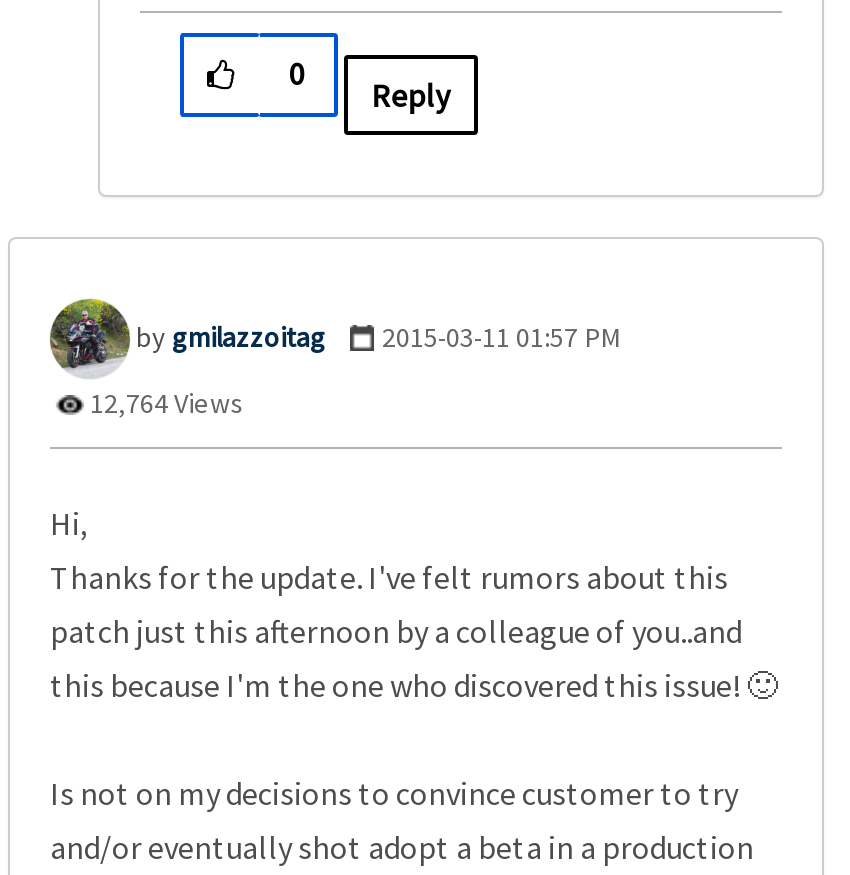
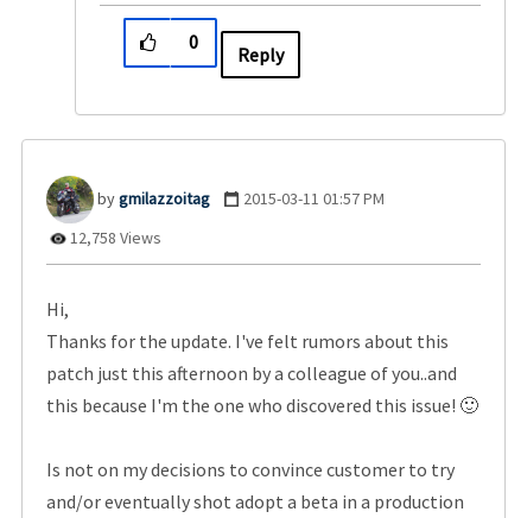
- 12,764 Views
+ 12,758 Views
